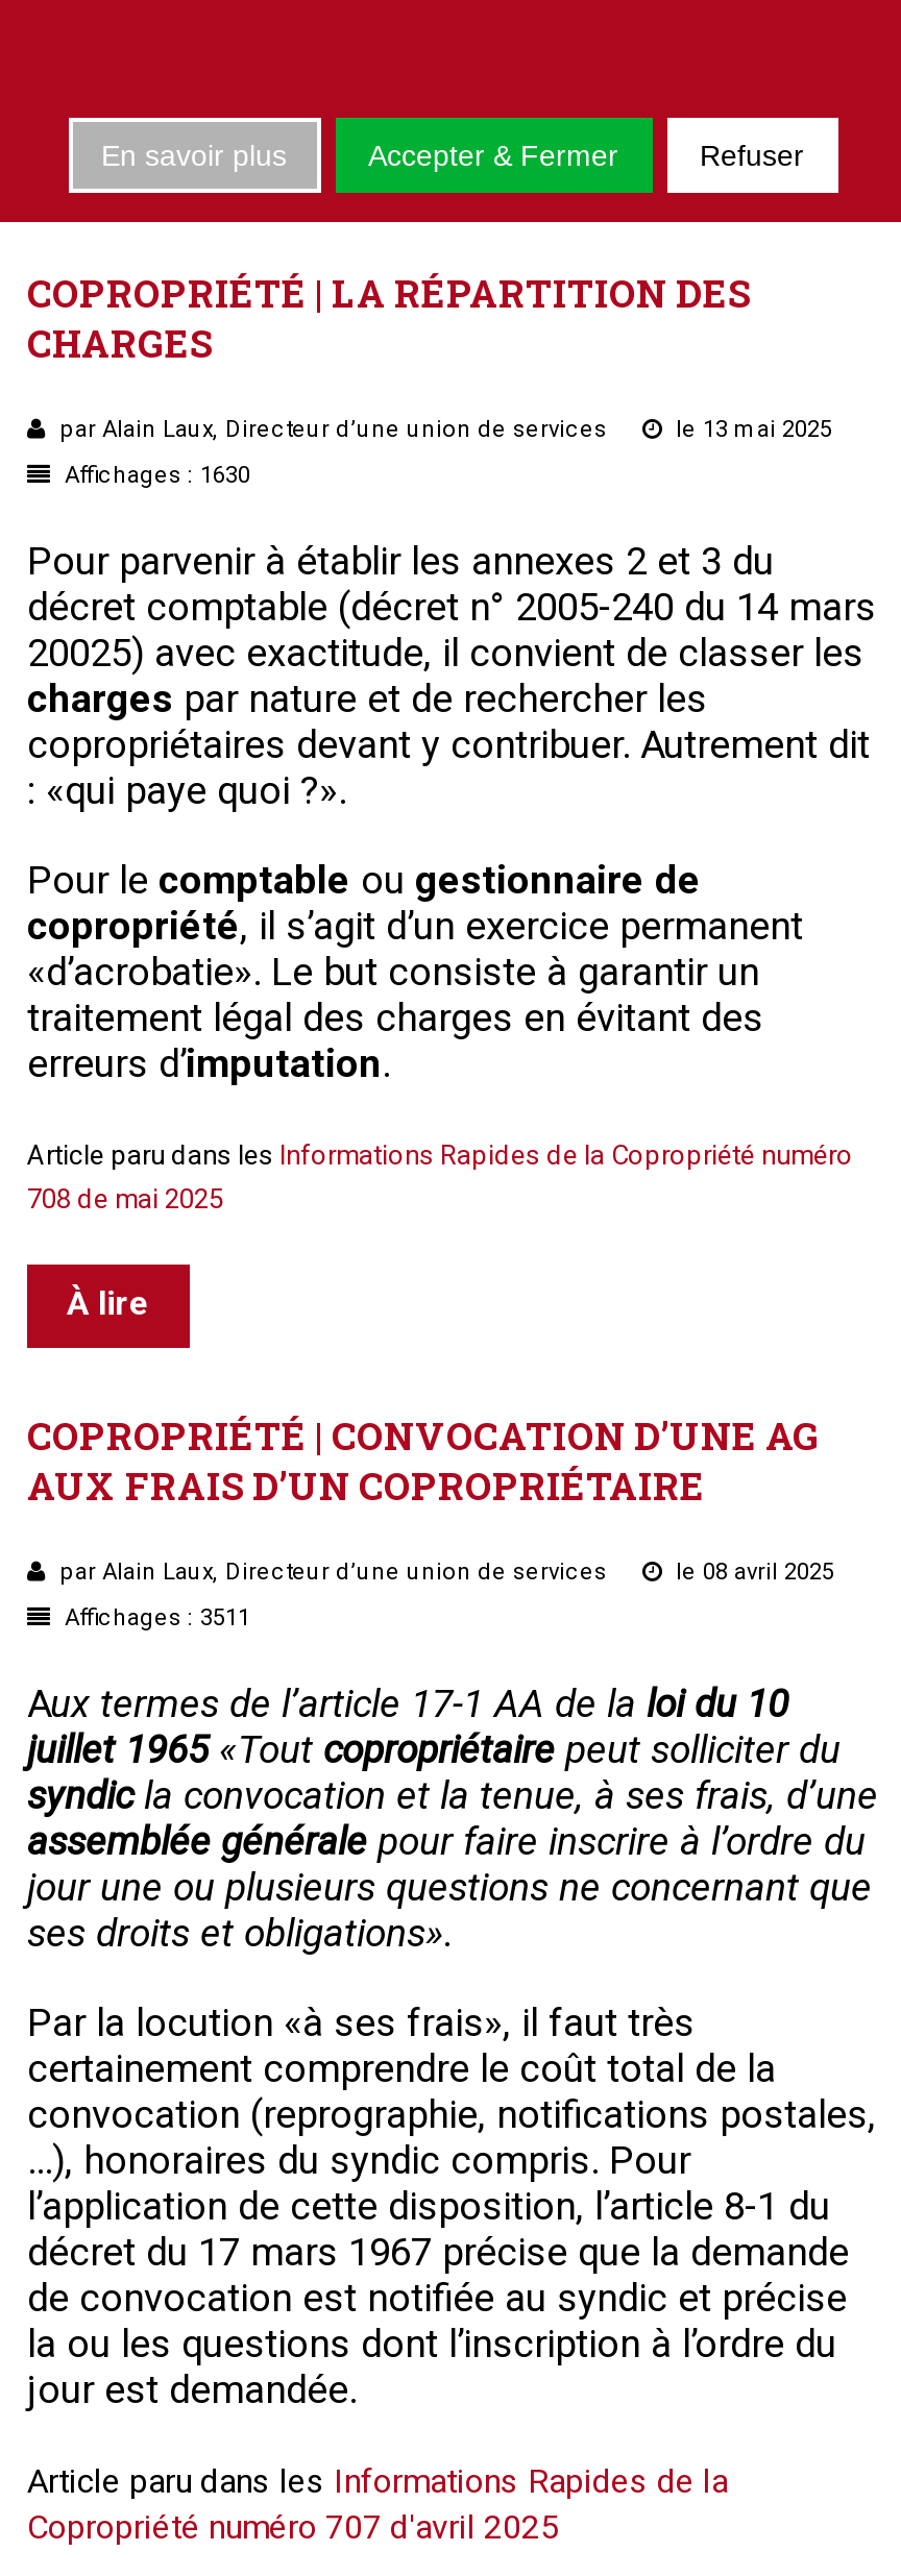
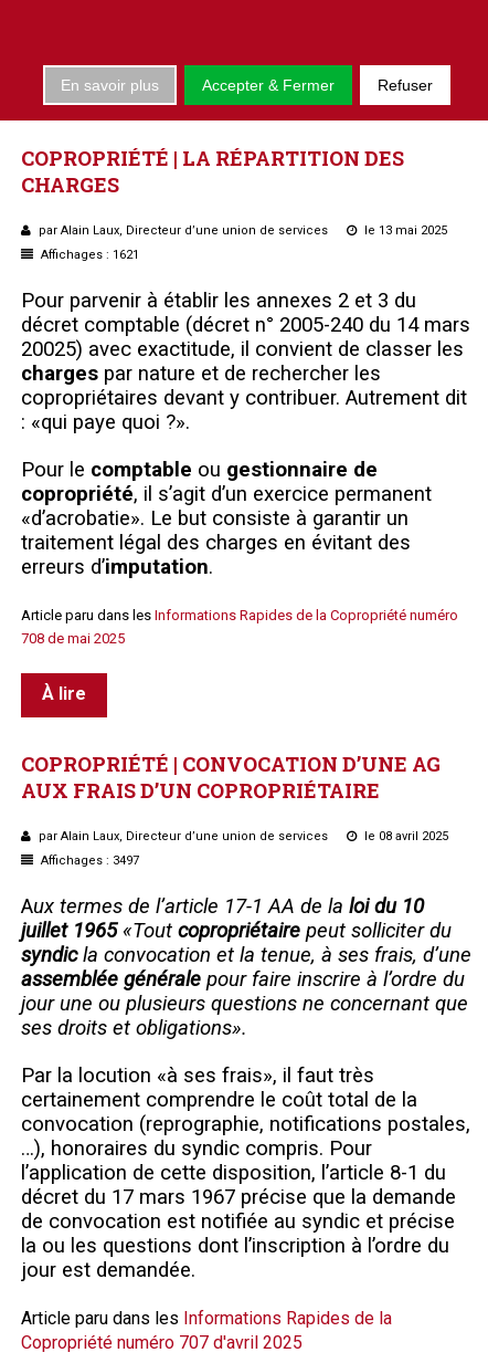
- Affichages : 1630
+ Affichages : 1621

- Affichages : 3511
+ Affichages : 3497
